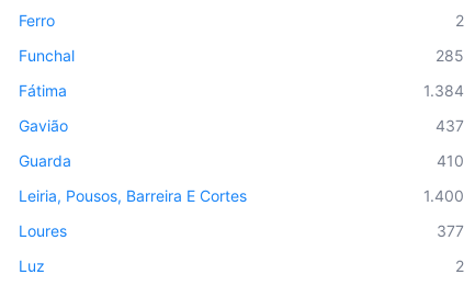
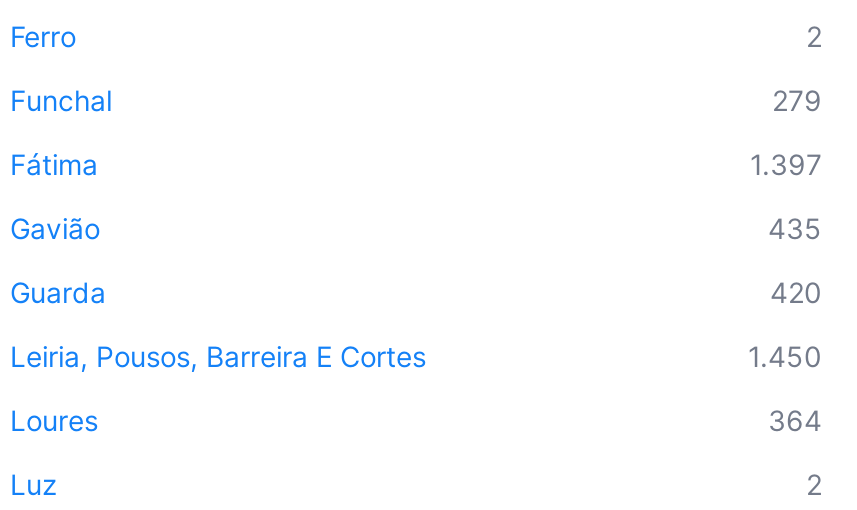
- 285
+ 279

- 1.384
+ 1.397

- 437
+ 435

- 410
+ 420

- 1.400
+ 1.450

- 377
+ 364
